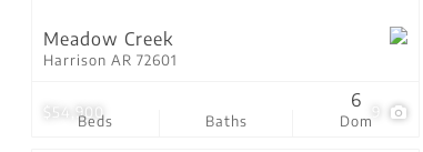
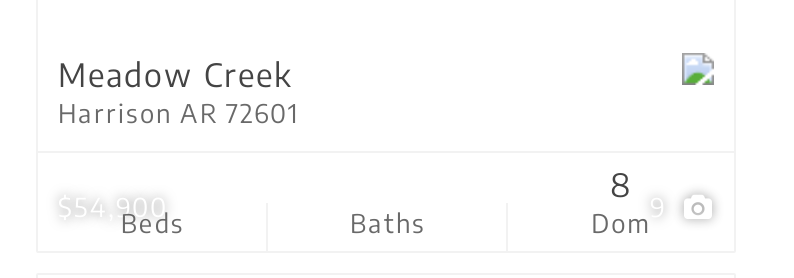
- 6
+ 8
